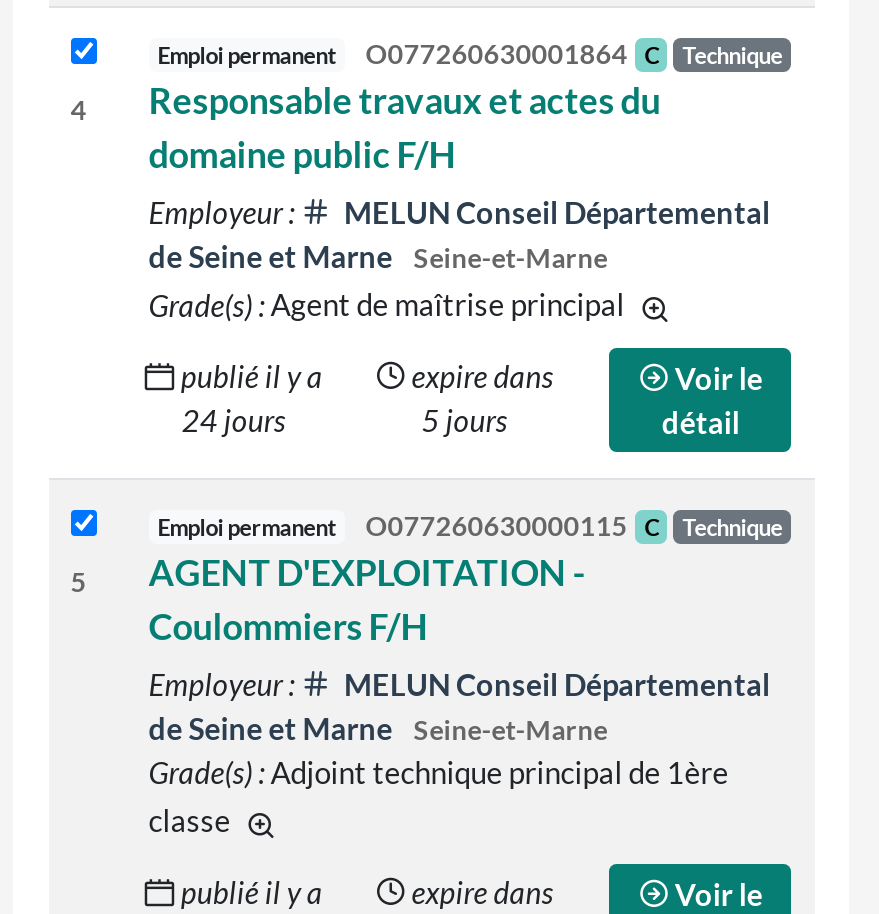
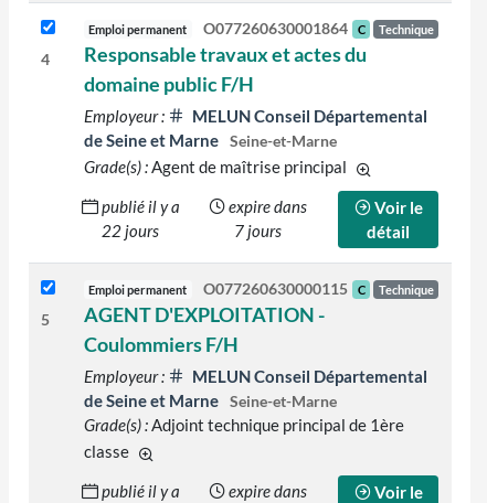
- 24 jours
+ 22 jours

- 5 jours
+ 7 jours
